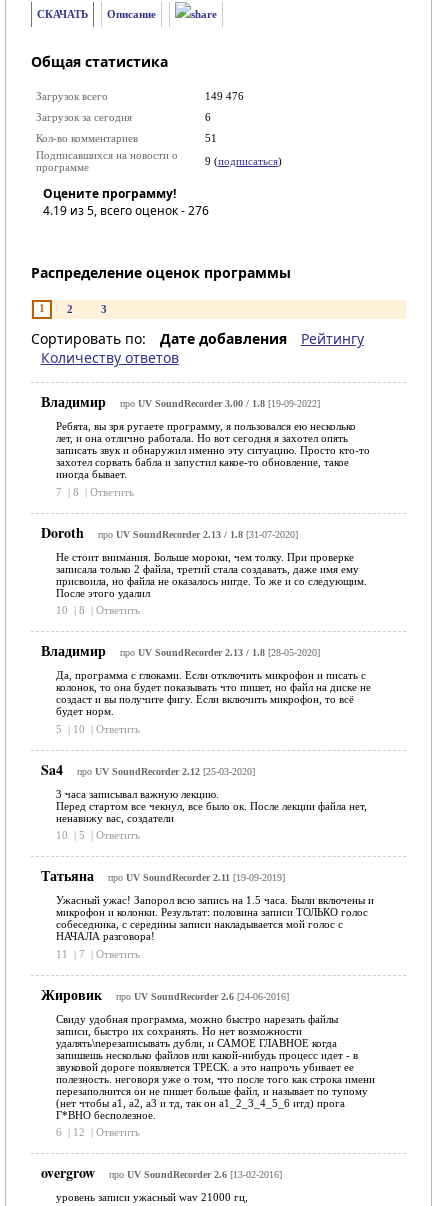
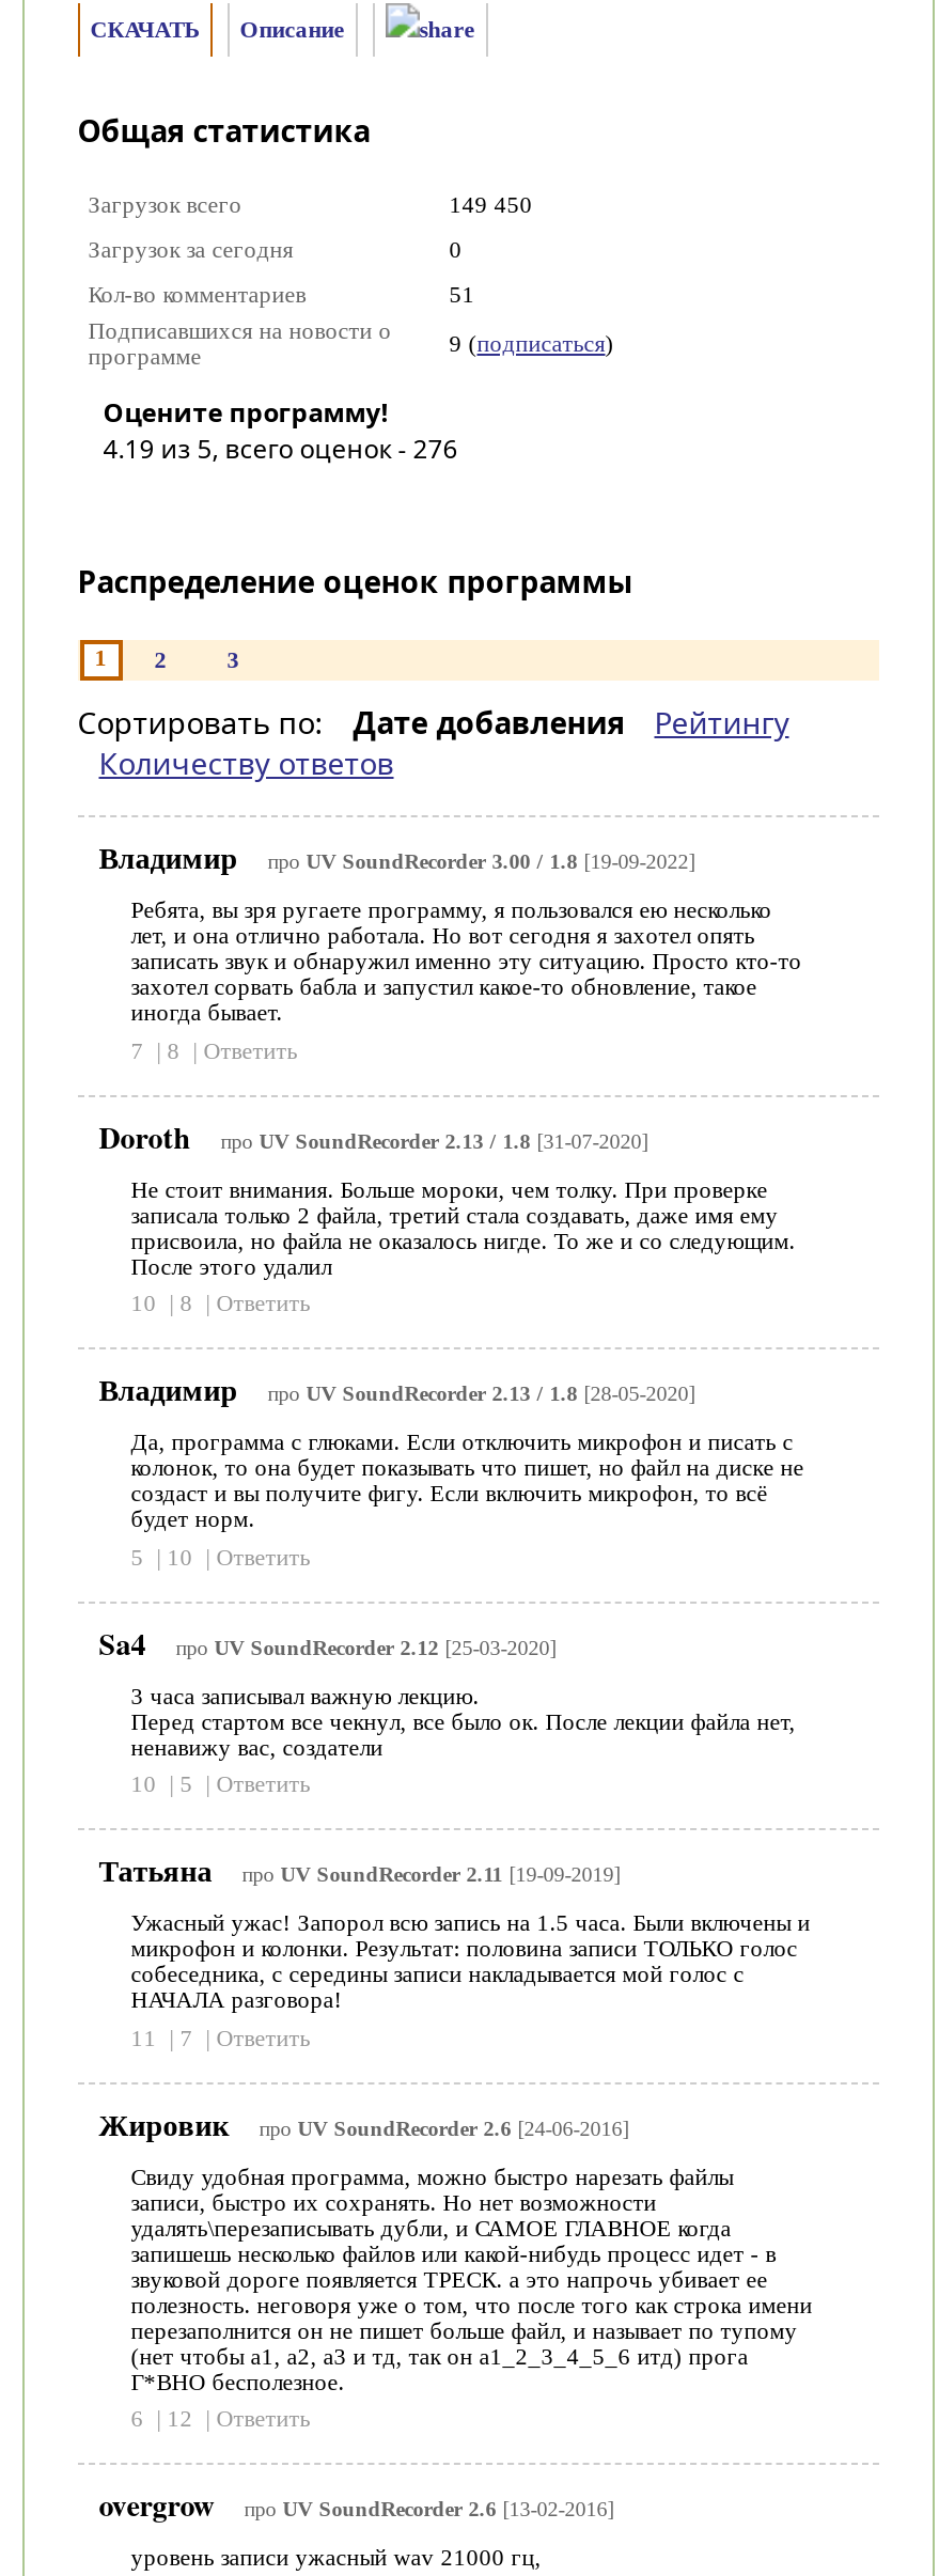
- 149 476
+ 149 450

- 6
+ 0
